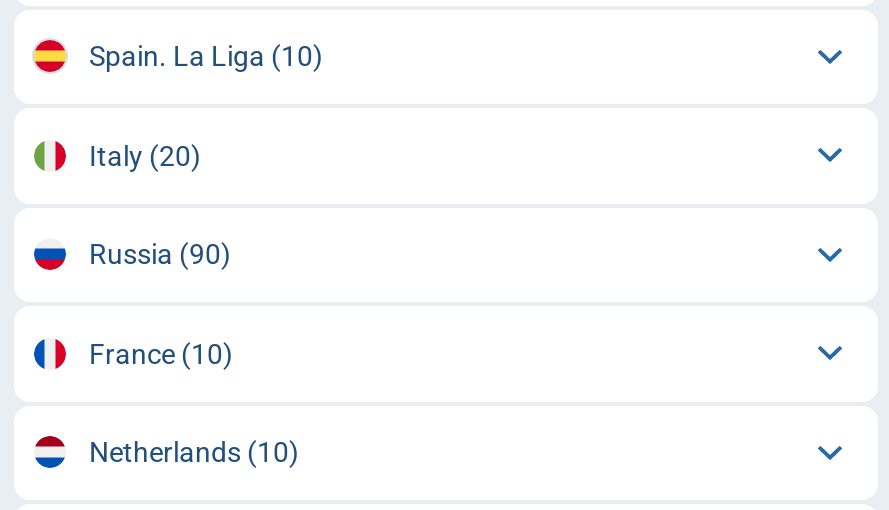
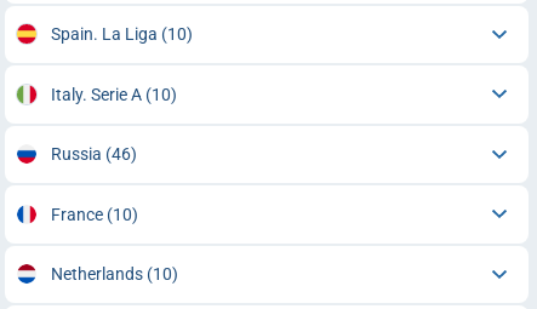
- Italy (20)
+ Italy. Serie A (10)

- Russia (90)
+ Russia (46)
